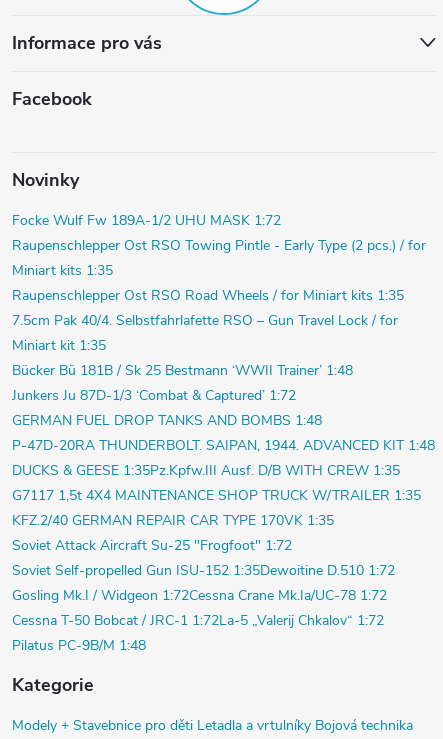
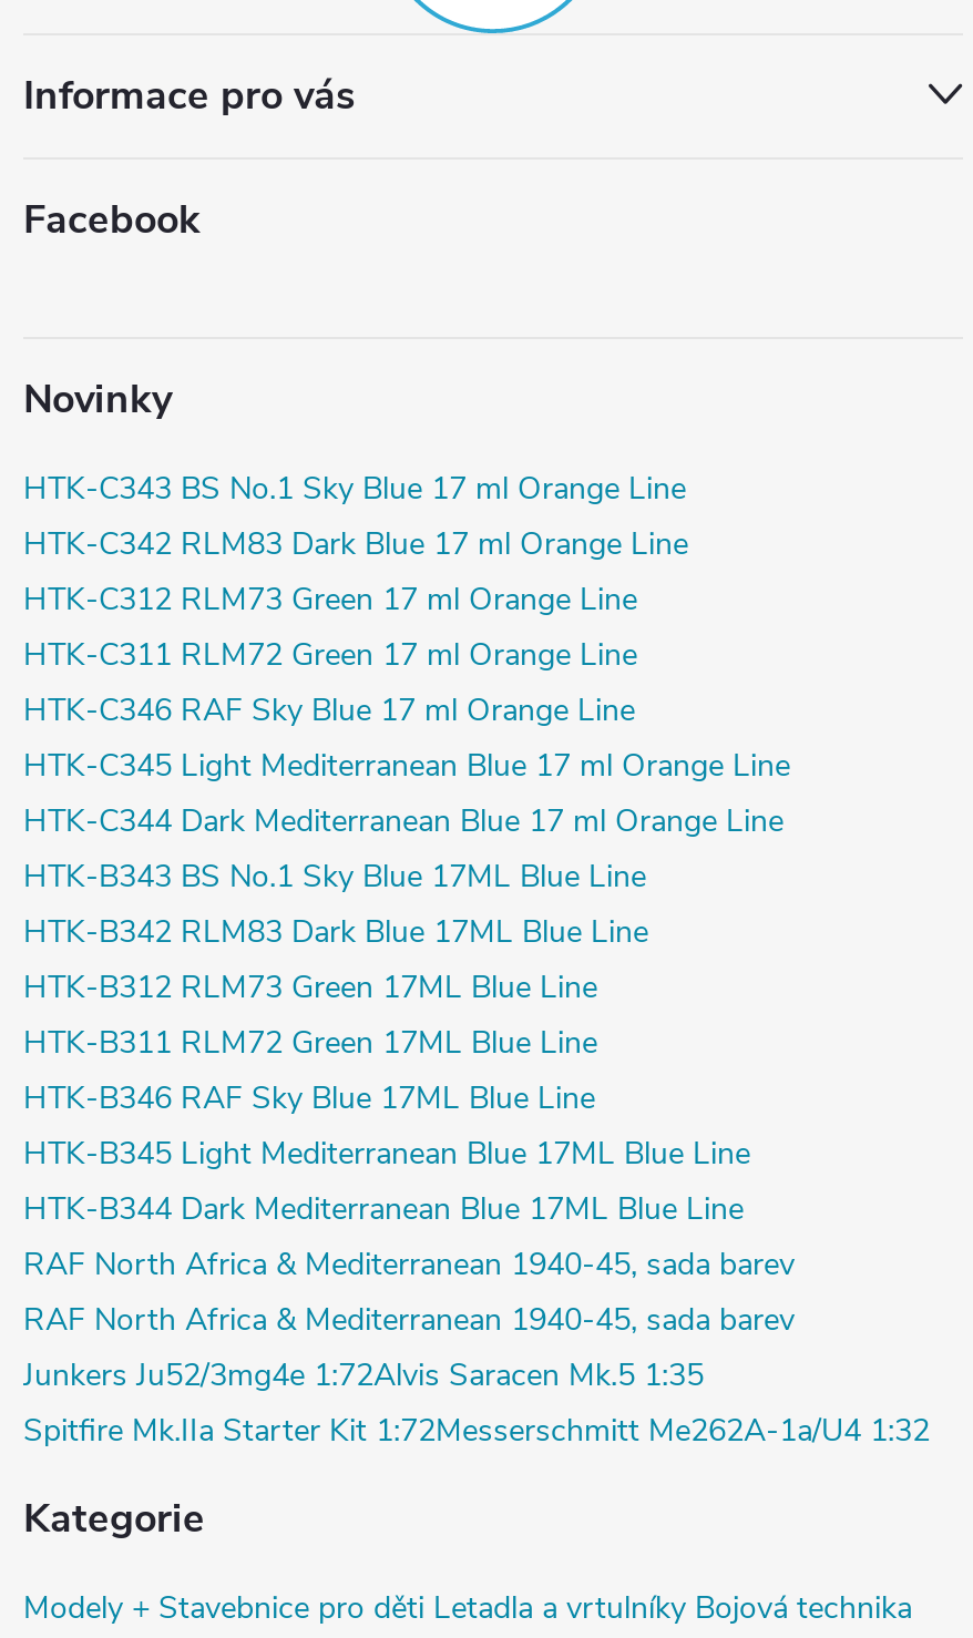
- Focke Wulf Fw 189A-1/2 UHU MASK 1:72
- Raupenschlepper Ost RSO Towing Pintle - Early Type (2 pcs.) / for
- Miniart kits 1:35
- Raupenschlepper Ost RSO Road Wheels / for Miniart kits 1:35
- 7.5cm Pak 40/4. Selbstfahrlafette RSO – Gun Travel Lock / for
- Miniart kit 1:35
- Bücker Bü 181B / Sk 25 Bestmann ‘WWII Trainer’ 1:48
- Junkers Ju 87D-1/3 ‘Combat & Captured’ 1:72
- GERMAN FUEL DROP TANKS AND BOMBS 1:48
- P-47D-20RA THUNDERBOLT. SAIPAN, 1944. ADVANCED KIT 1:48
- DUCKS & GEESE 1:35Pz.Kpfw.III Ausf. D/B WITH CREW 1:35
- G7117 1,5t 4X4 MAINTENANCE SHOP TRUCK W/TRAILER 1:35
- KFZ.2/40 GERMAN REPAIR CAR TYPE 170VK 1:35
- Soviet Attack Aircraft Su-25 "Frogfoot" 1:72
- Soviet Self-propelled Gun ISU-152 1:35Dewoitine D.510 1:72
- Gosling Mk.I / Widgeon 1:72Cessna Crane Mk.Ia/UC-78 1:72
- Cessna T-50 Bobcat / JRC-1 1:72La-5 „Valerij Chkalov“ 1:72
- Pilatus PC-9B/M 1:48
+ HTK-C343 BS No.1 Sky Blue 17 ml Orange Line
+ HTK-C342 RLM83 Dark Blue 17 ml Orange Line
+ HTK-C312 RLM73 Green 17 ml Orange Line
+ HTK-C311 RLM72 Green 17 ml Orange Line
+ HTK-C346 RAF Sky Blue 17 ml Orange Line
+ HTK-C345 Light Mediterranean Blue 17 ml Orange Line
+ HTK-C344 Dark Mediterranean Blue 17 ml Orange Line
+ HTK-B343 BS No.1 Sky Blue 17ML Blue Line
+ HTK-B342 RLM83 Dark Blue 17ML Blue Line
+ HTK-B312 RLM73 Green 17ML Blue Line
+ HTK-B311 RLM72 Green 17ML Blue Line
+ HTK-B346 RAF Sky Blue 17ML Blue Line
+ HTK-B345 Light Mediterranean Blue 17ML Blue Line
+ HTK-B344 Dark Mediterranean Blue 17ML Blue Line
+ RAF North Africa & Mediterranean 1940-45, sada barev
+ RAF North Africa & Mediterranean 1940-45, sada barev
+ Junkers Ju52/3mg4e 1:72Alvis Saracen Mk.5 1:35
+ Spitfire Mk.IIa Starter Kit 1:72Messerschmitt Me262A-1a/U4 1:32
